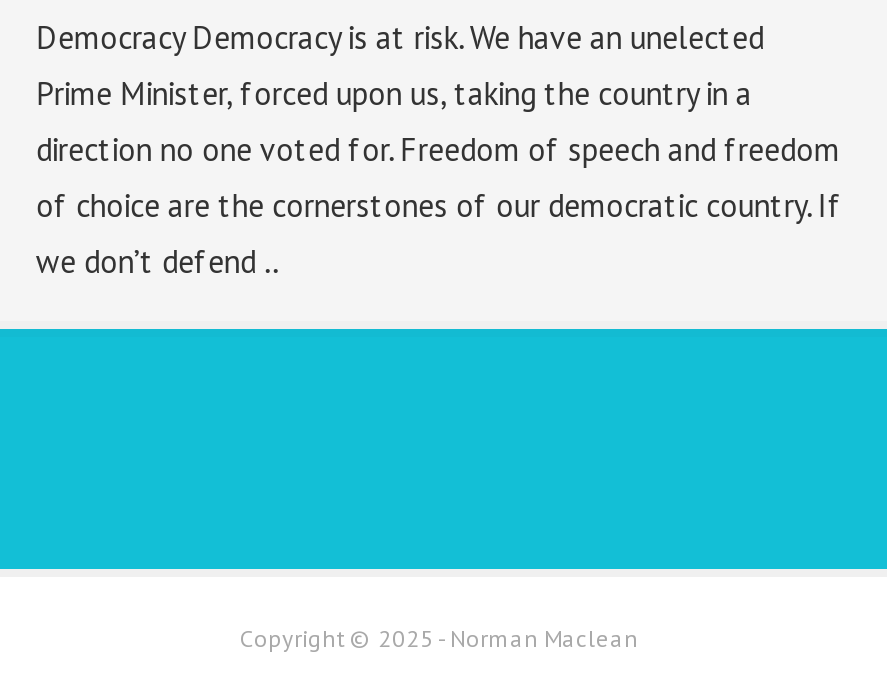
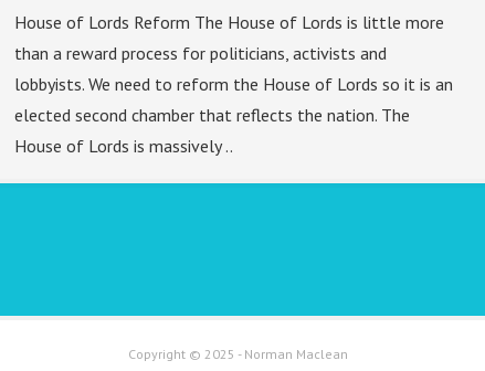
- Democracy Democracy is at risk. We have an unelected
- Prime Minister, forced upon us, taking the country in a
- direction no one voted for. Freedom of speech and freedom
- of choice are the cornerstones of our democratic country. If
- we don’t defend ..
+ House of Lords Reform The House of Lords is little more
+ than a reward process for politicians, activists and
+ lobbyists. We need to reform the House of Lords so it is an
+ elected second chamber that reflects the nation. The
+ House of Lords is massively ..
